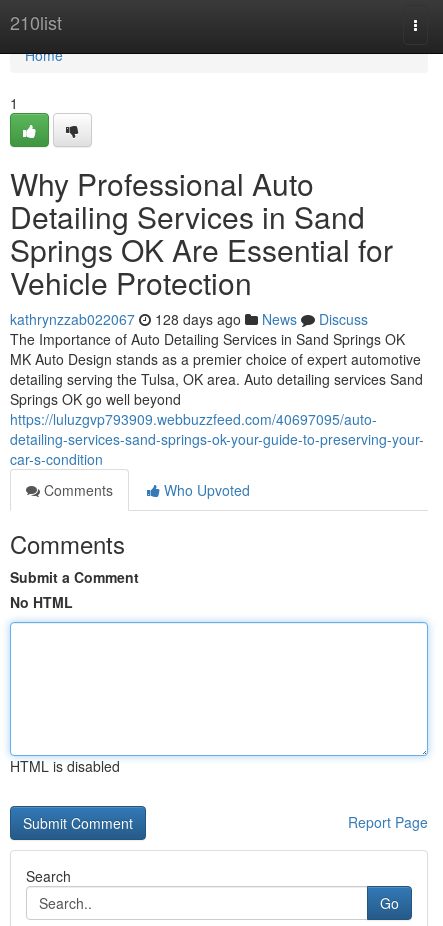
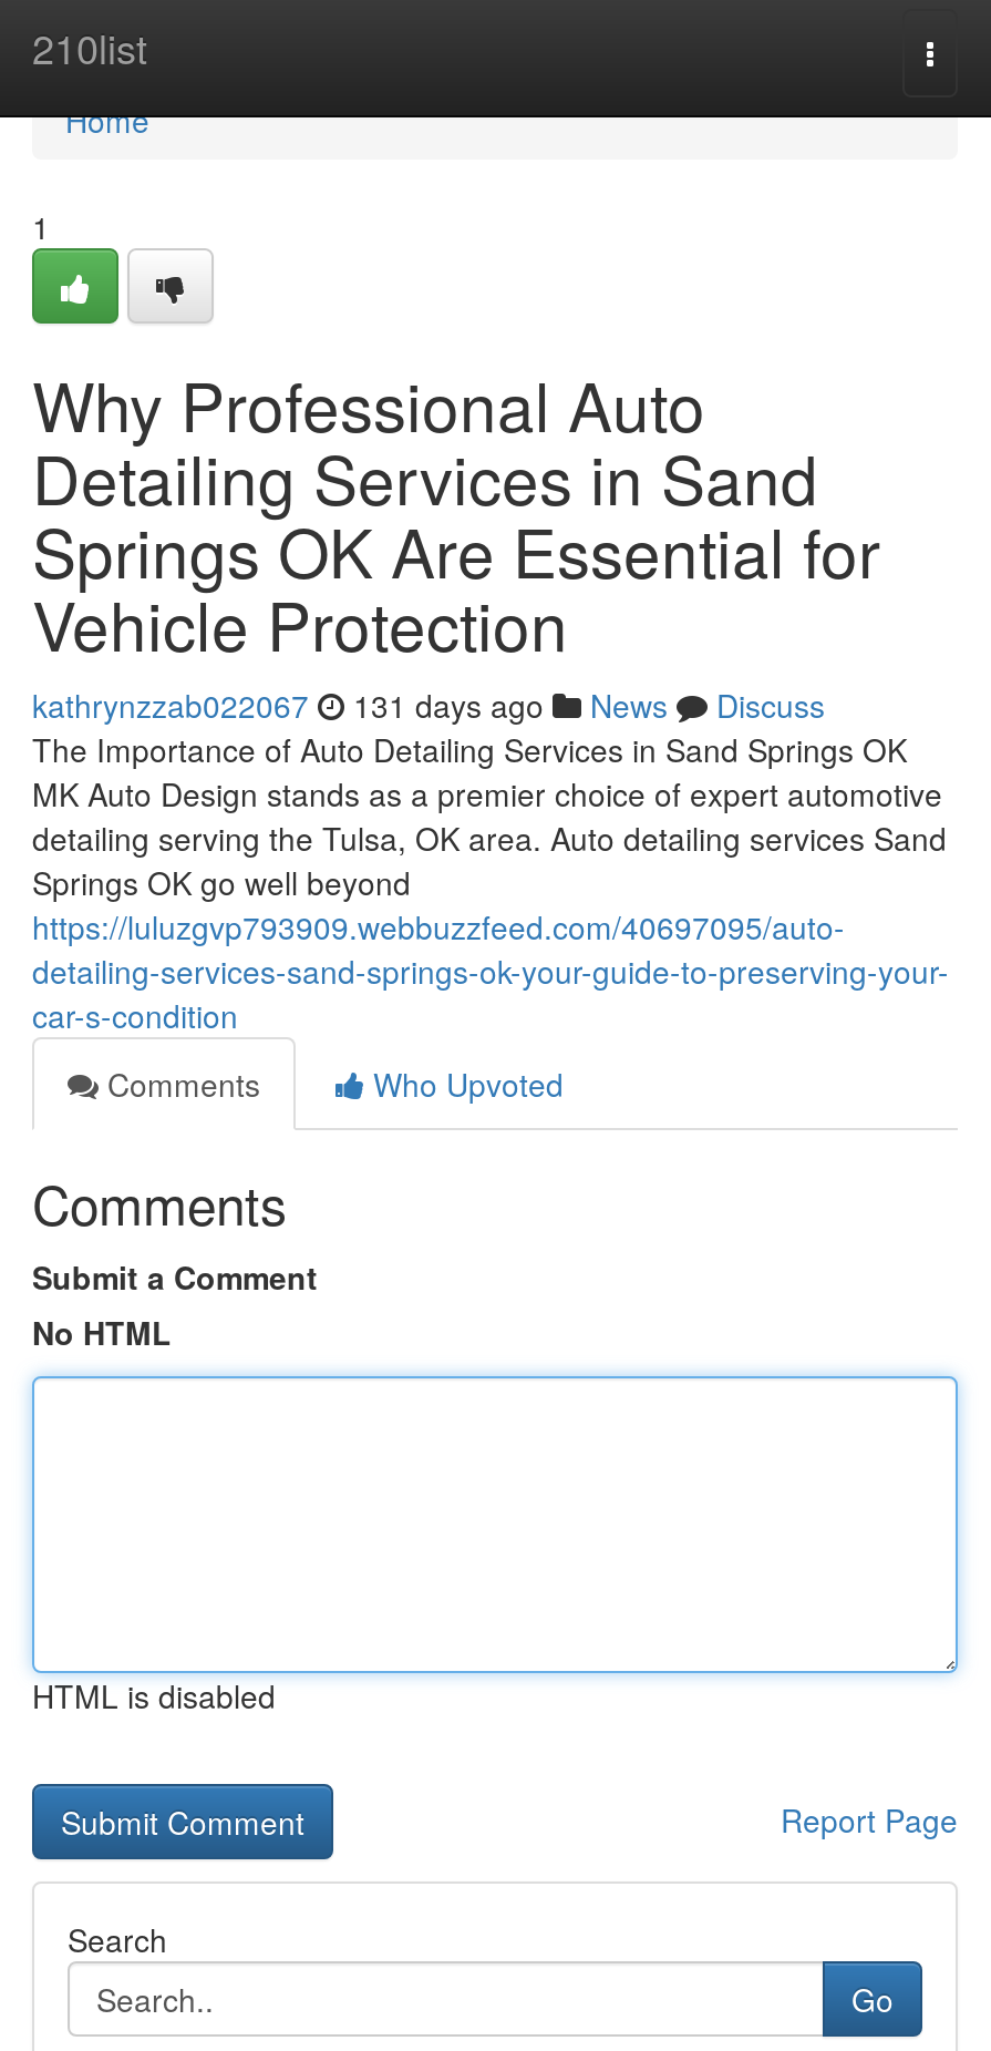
- kathrynzzab022067 128 days ago News Discuss
+ kathrynzzab022067 131 days ago News Discuss
